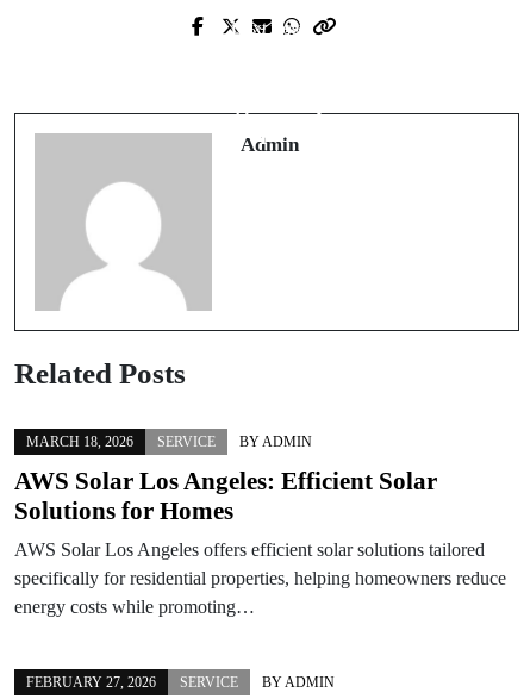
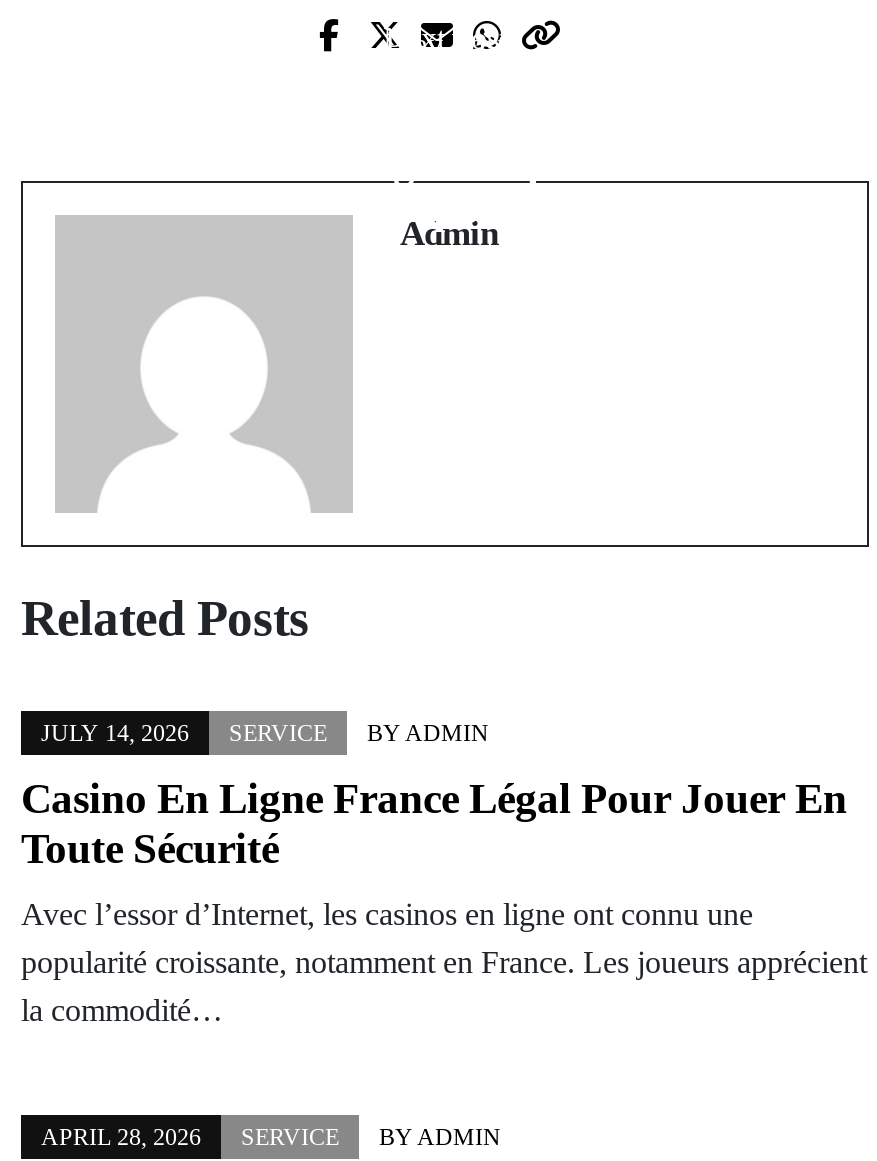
- MARCH 18, 2026 SERVICE BY ADMIN
+ JULY 14, 2026 SERVICE BY ADMIN

- AWS Solar Los Angeles: Efficient Solar
- Solutions for Homes
+ Casino En Ligne France Légal Pour Jouer En
+ Toute Sécurité

- AWS Solar Los Angeles offers efficient solar solutions tailored
- specifically for residential properties, helping homeowners reduce
- energy costs while promoting…
+ Avec l’essor d’Internet, les casinos en ligne ont connu une
+ popularité croissante, notamment en France. Les joueurs apprécient
+ la commodité…

- FEBRUARY 27, 2026 SERVICE BY ADMIN
+ APRIL 28, 2026 SERVICE BY ADMIN
